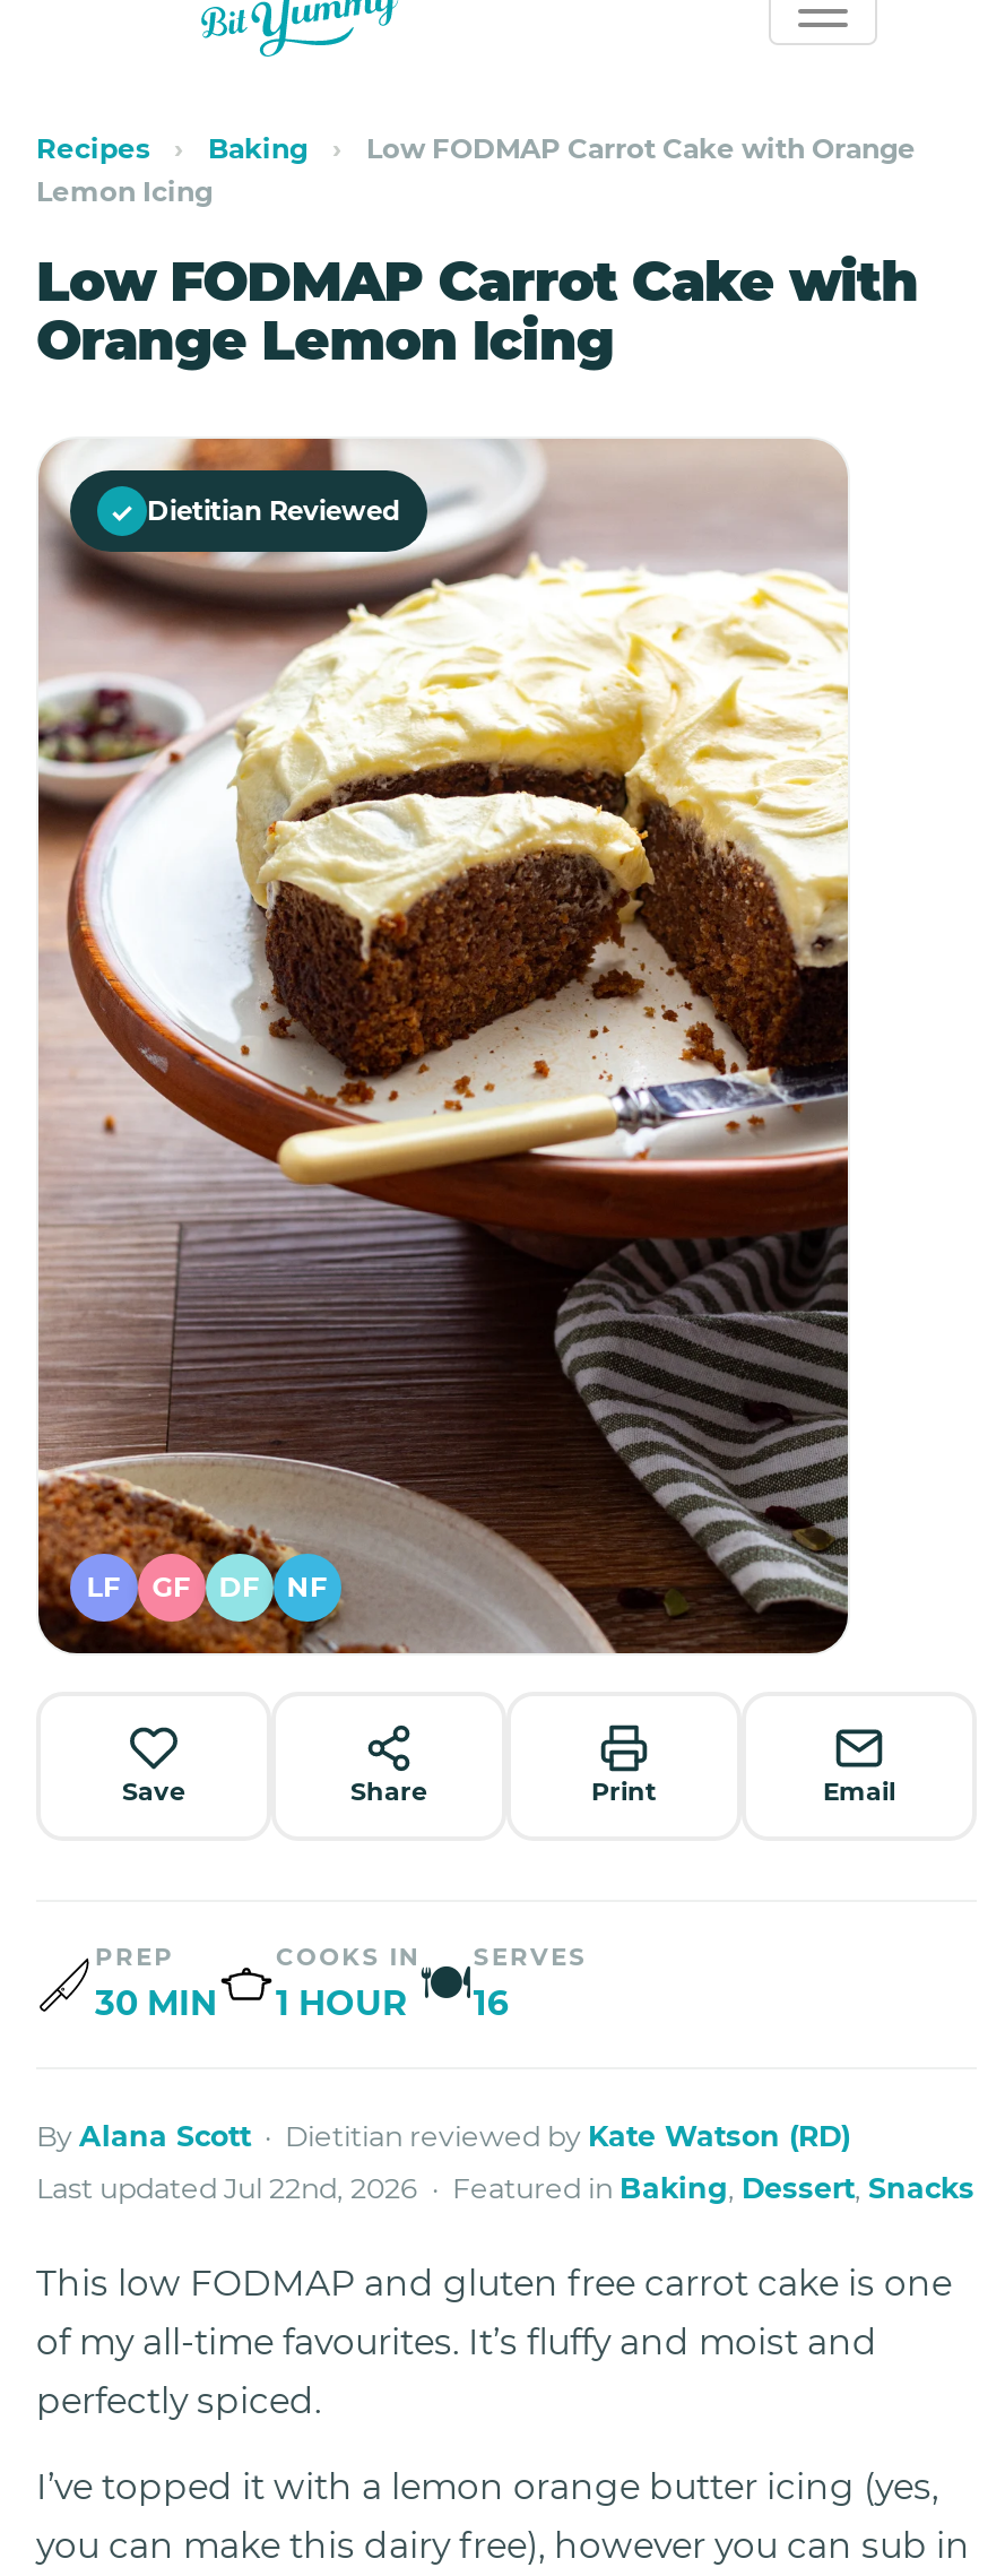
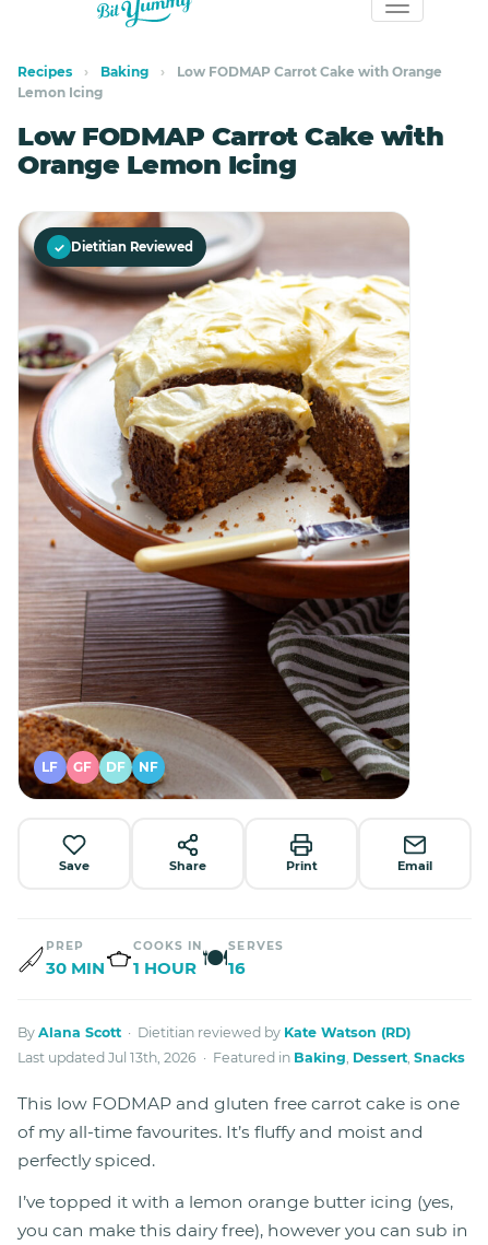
- Last updated Jul 22nd, 2026 · Featured in Baking, Dessert, Snacks
+ Last updated Jul 13th, 2026 · Featured in Baking, Dessert, Snacks
